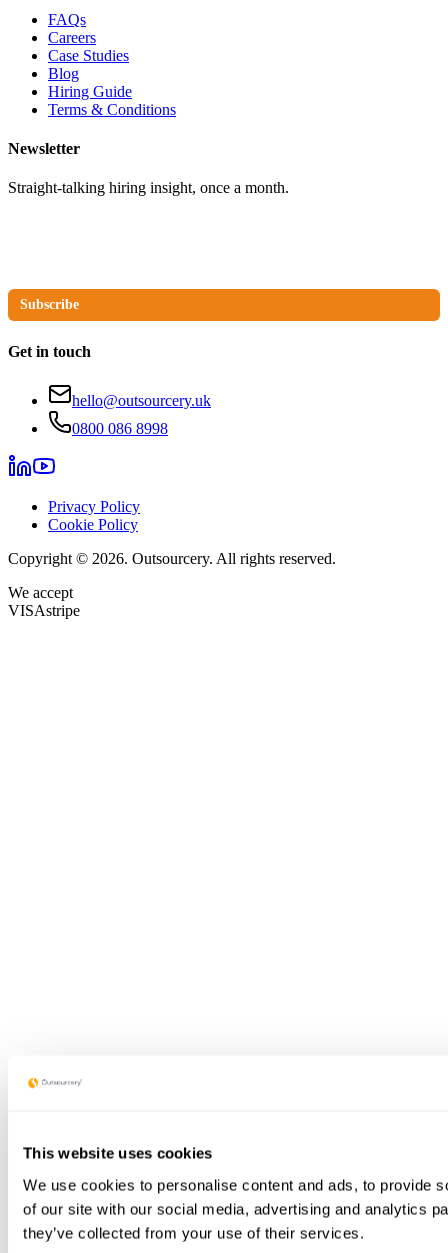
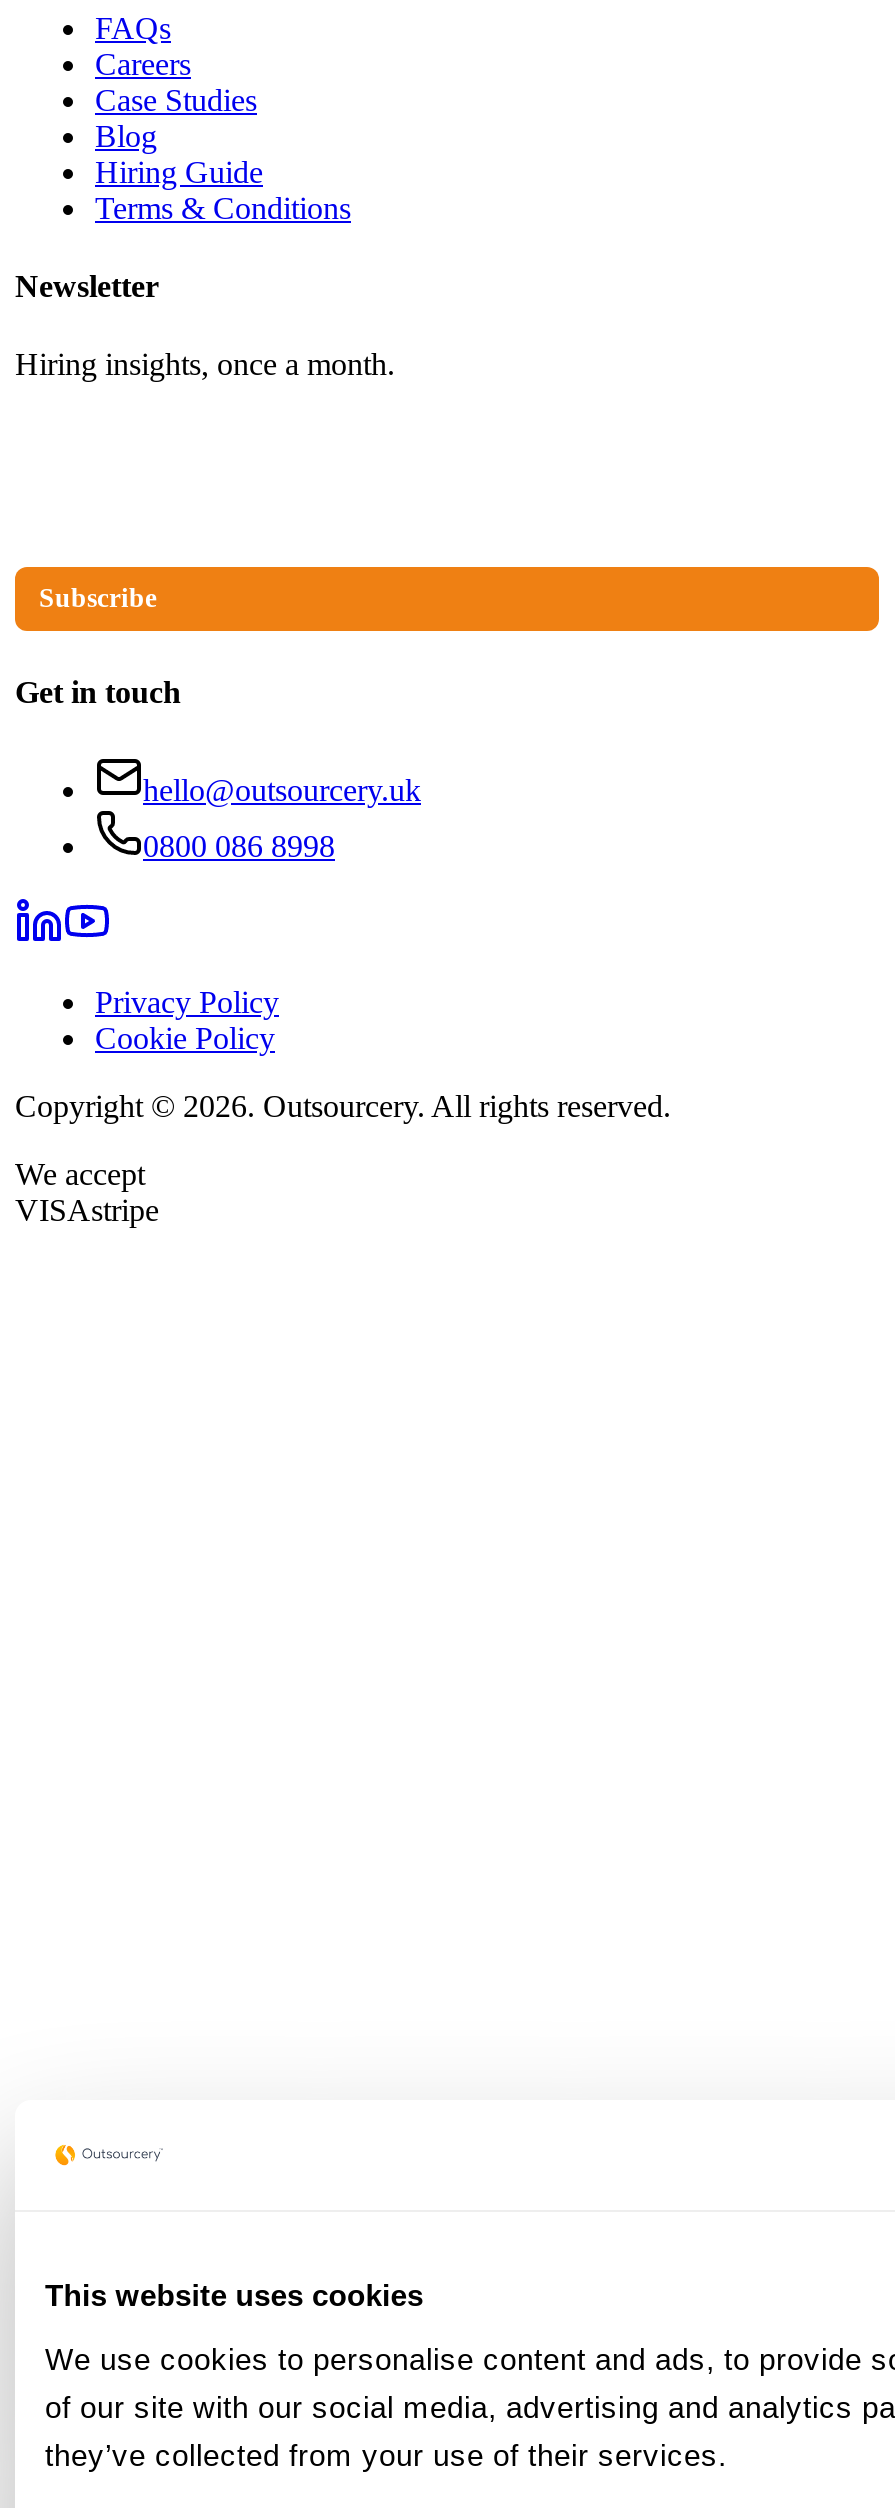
- Straight-talking hiring insight, once a month.
+ Hiring insights, once a month.
